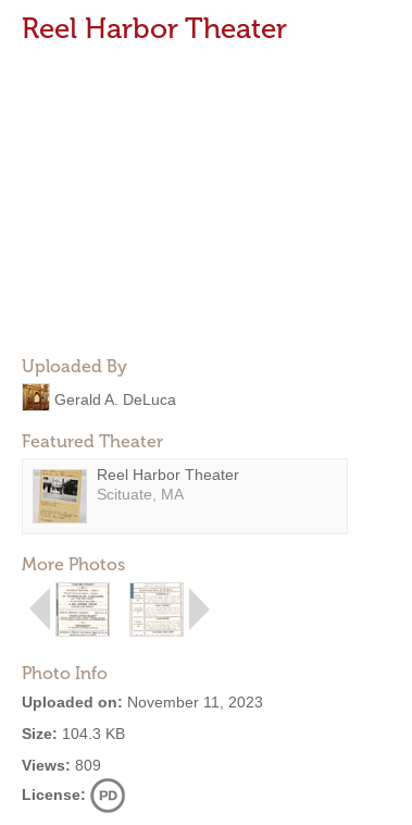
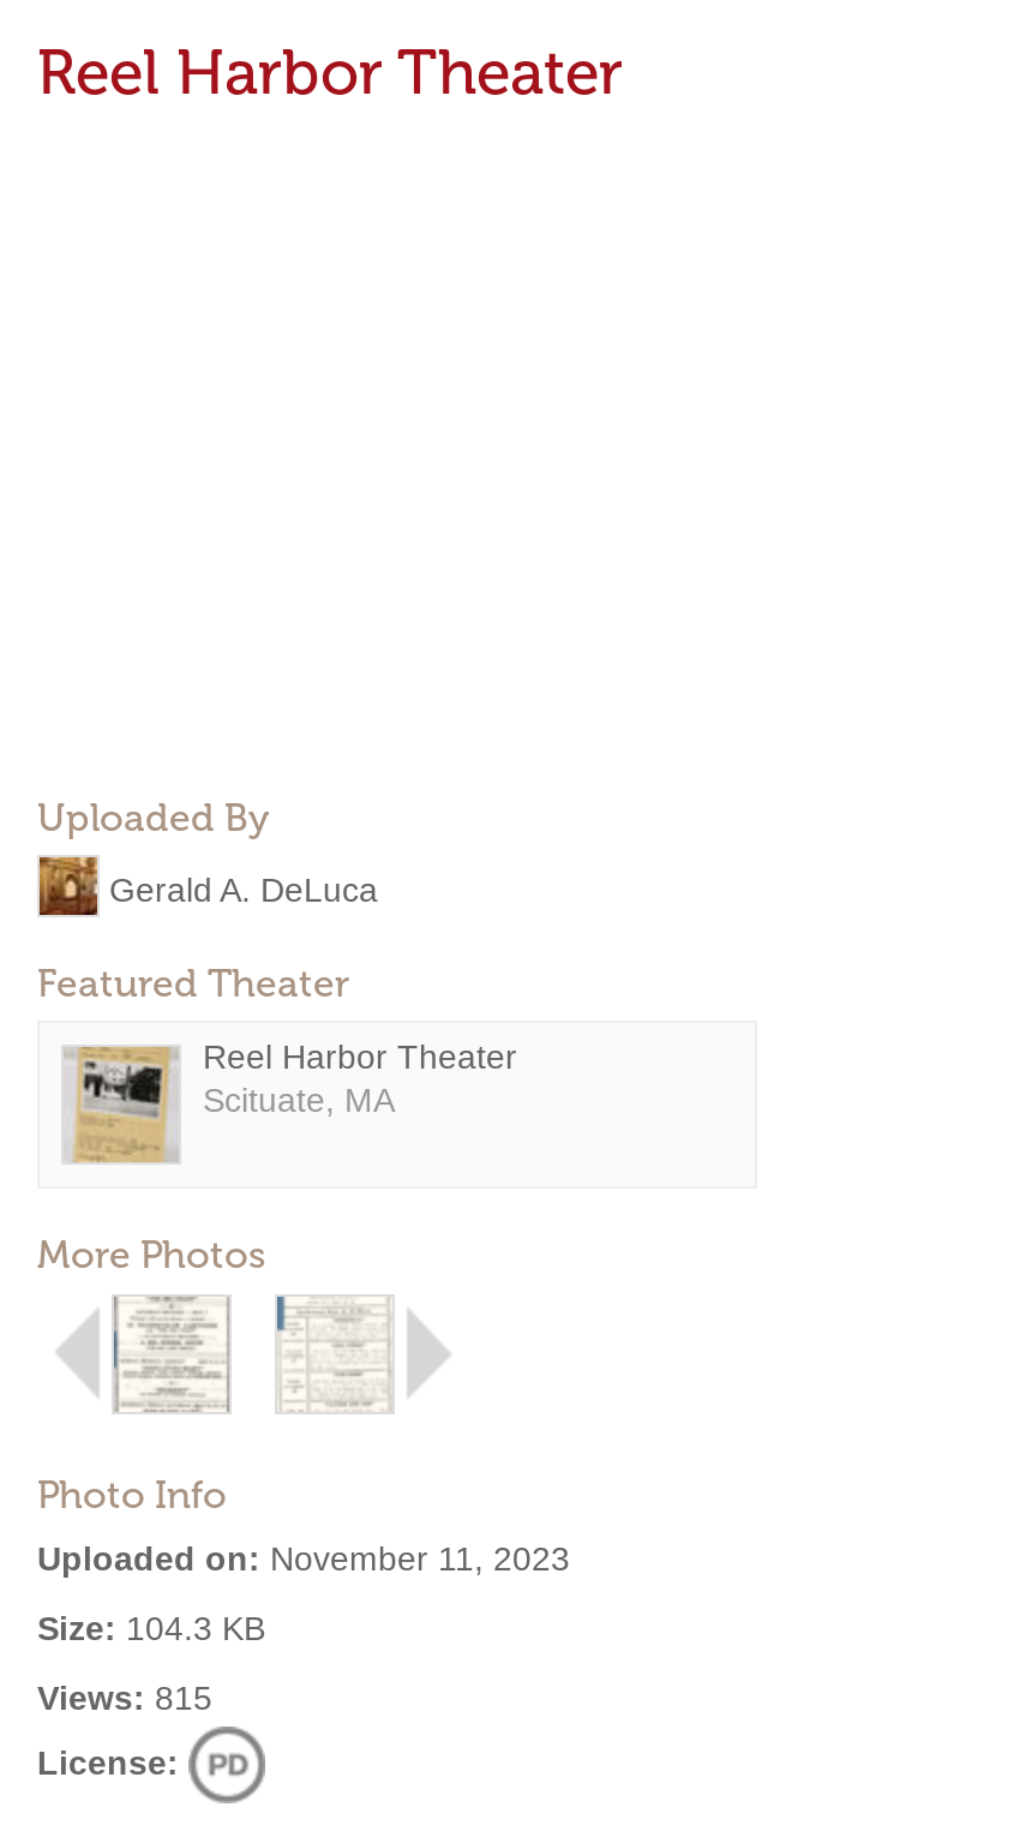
- Views: 809
+ Views: 815
